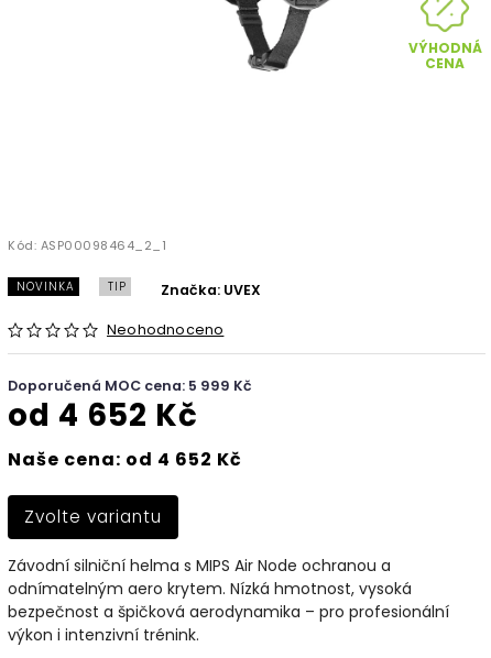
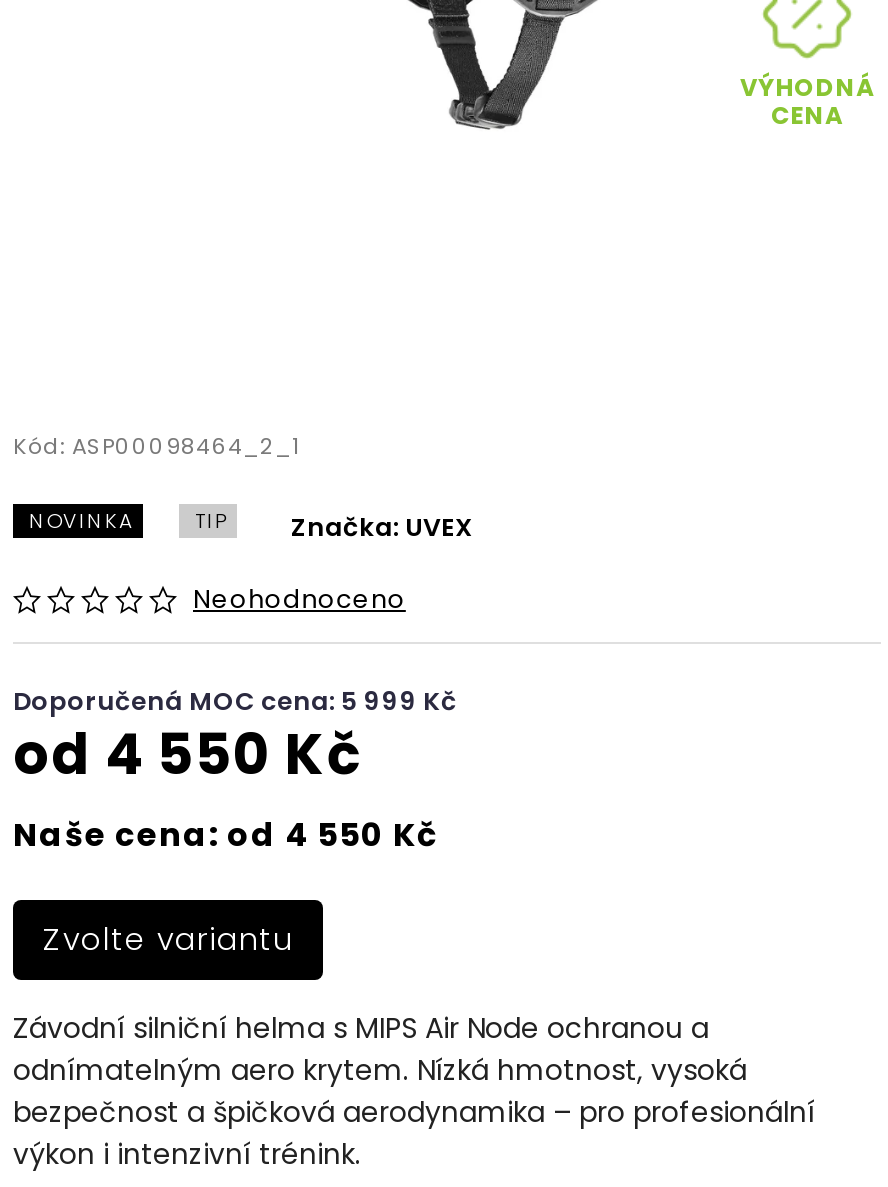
- od 4 652 Kč
+ od 4 550 Kč

- Naše cena: od 4 652 Kč
+ Naše cena: od 4 550 Kč
